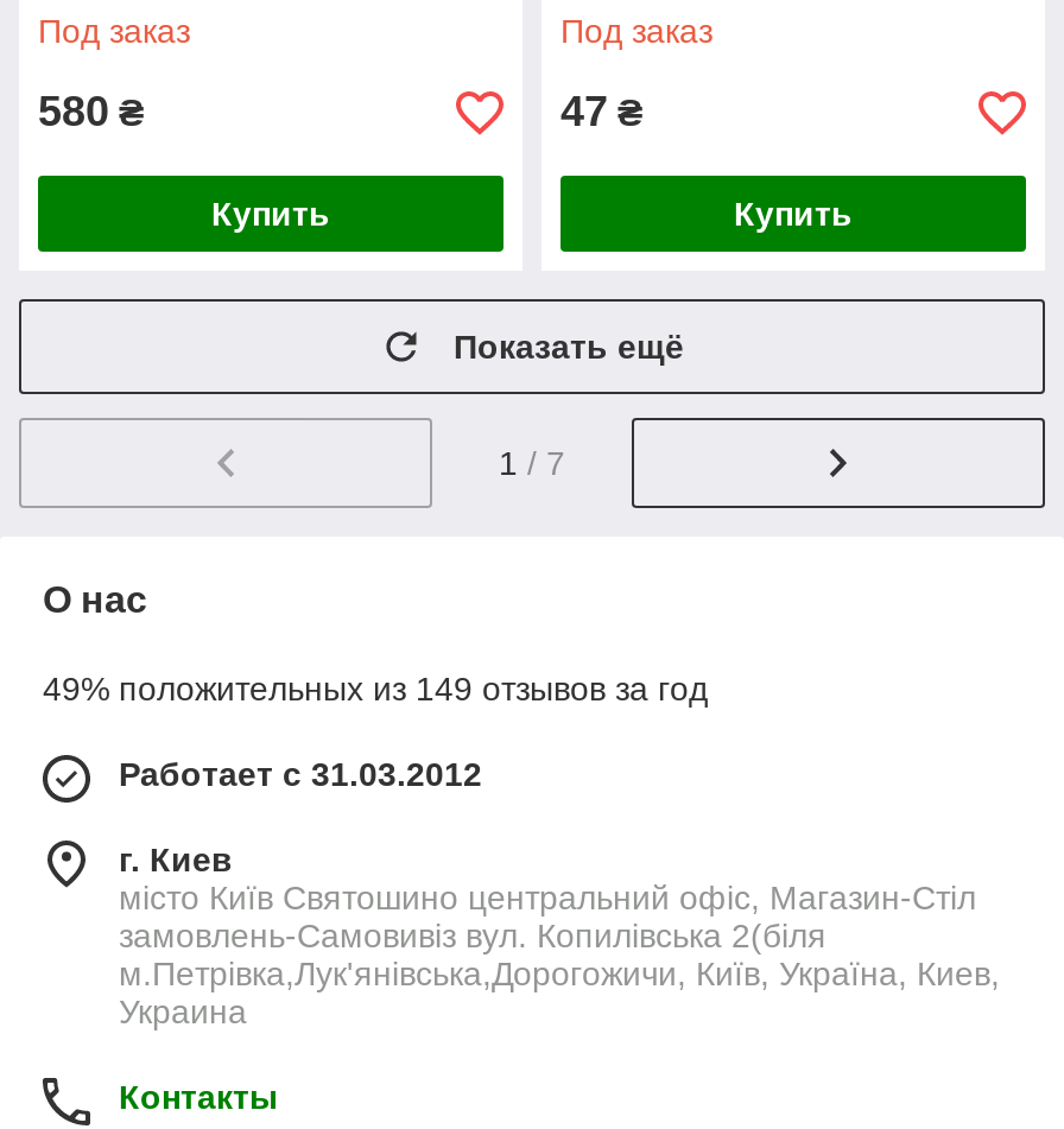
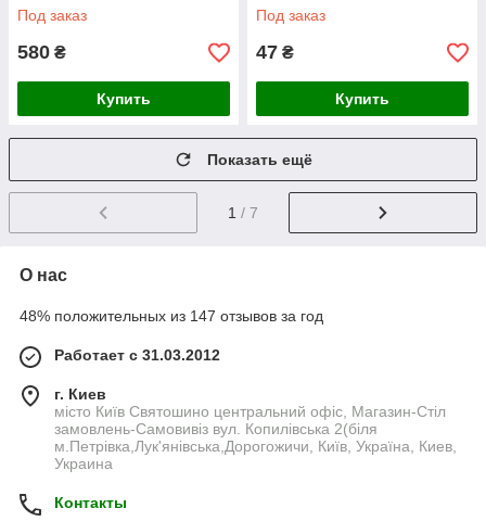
- 49% положительных из 149 отзывов за год
+ 48% положительных из 147 отзывов за год
